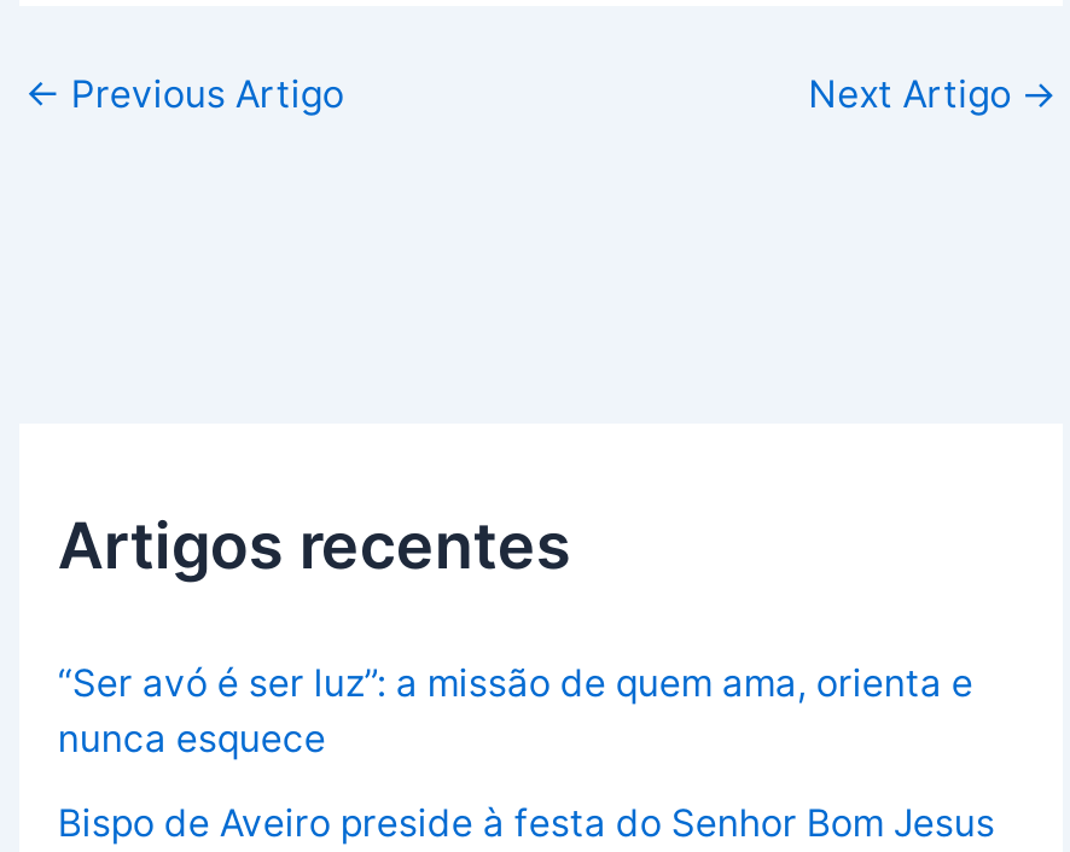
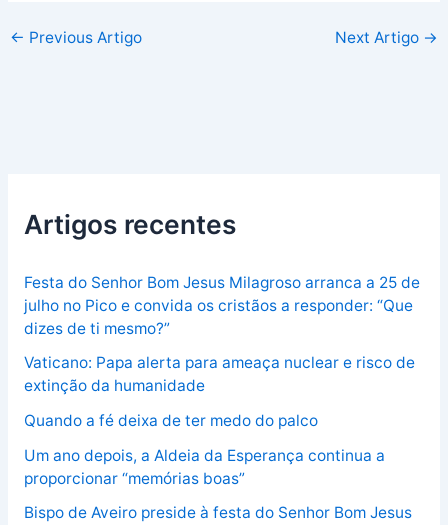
- “Ser avó é ser luz”: a missão de quem ama, orienta e
- nunca esquece
+ Festa do Senhor Bom Jesus Milagroso arranca a 25 de
+ julho no Pico e convida os cristãos a responder: “Que
+ dizes de ti mesmo?”
+ Vaticano: Papa alerta para ameaça nuclear e risco de
+ extinção da humanidade
+ Quando a fé deixa de ter medo do palco
+ Um ano depois, a Aldeia da Esperança continua a
+ proporcionar “memórias boas”
